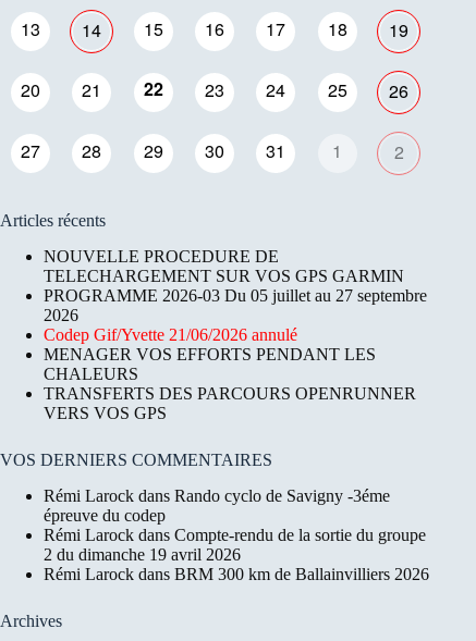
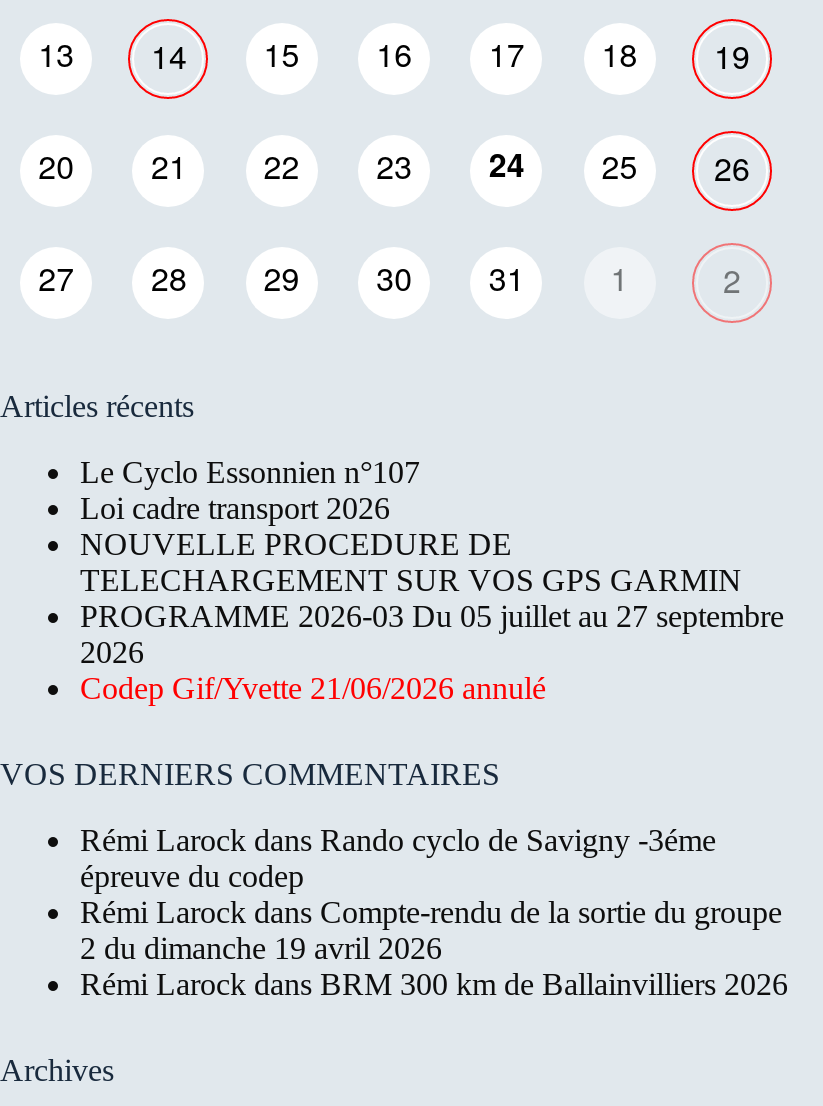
+ Le Cyclo Essonnien n°107
+ Loi cadre transport 2026

moved down: NOUVELLE PROCEDURE DE | TELECHARGEMENT SUR VOS GPS GARMIN | PROGRAMME 2026-03 Du 05 juillet au 27 septembre | 2026 | Codep Gif/Yvette 21/06/2026 annulé

- MENAGER VOS EFFORTS PENDANT LES
- CHALEURS
- TRANSFERTS DES PARCOURS OPENRUNNER
- VERS VOS GPS
